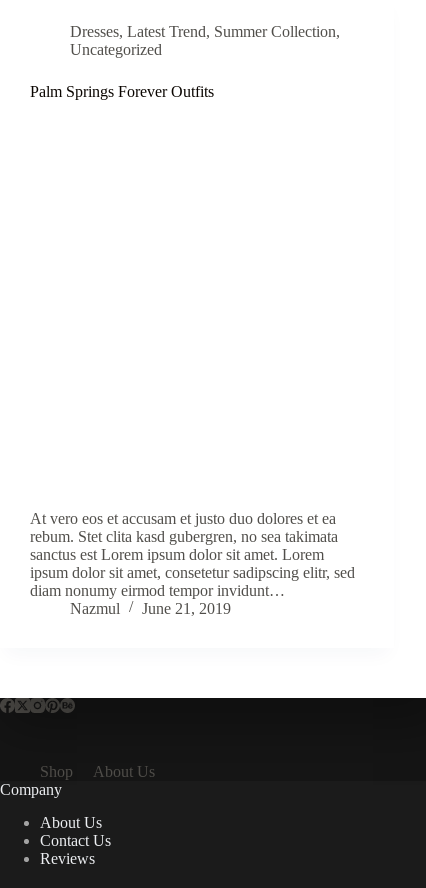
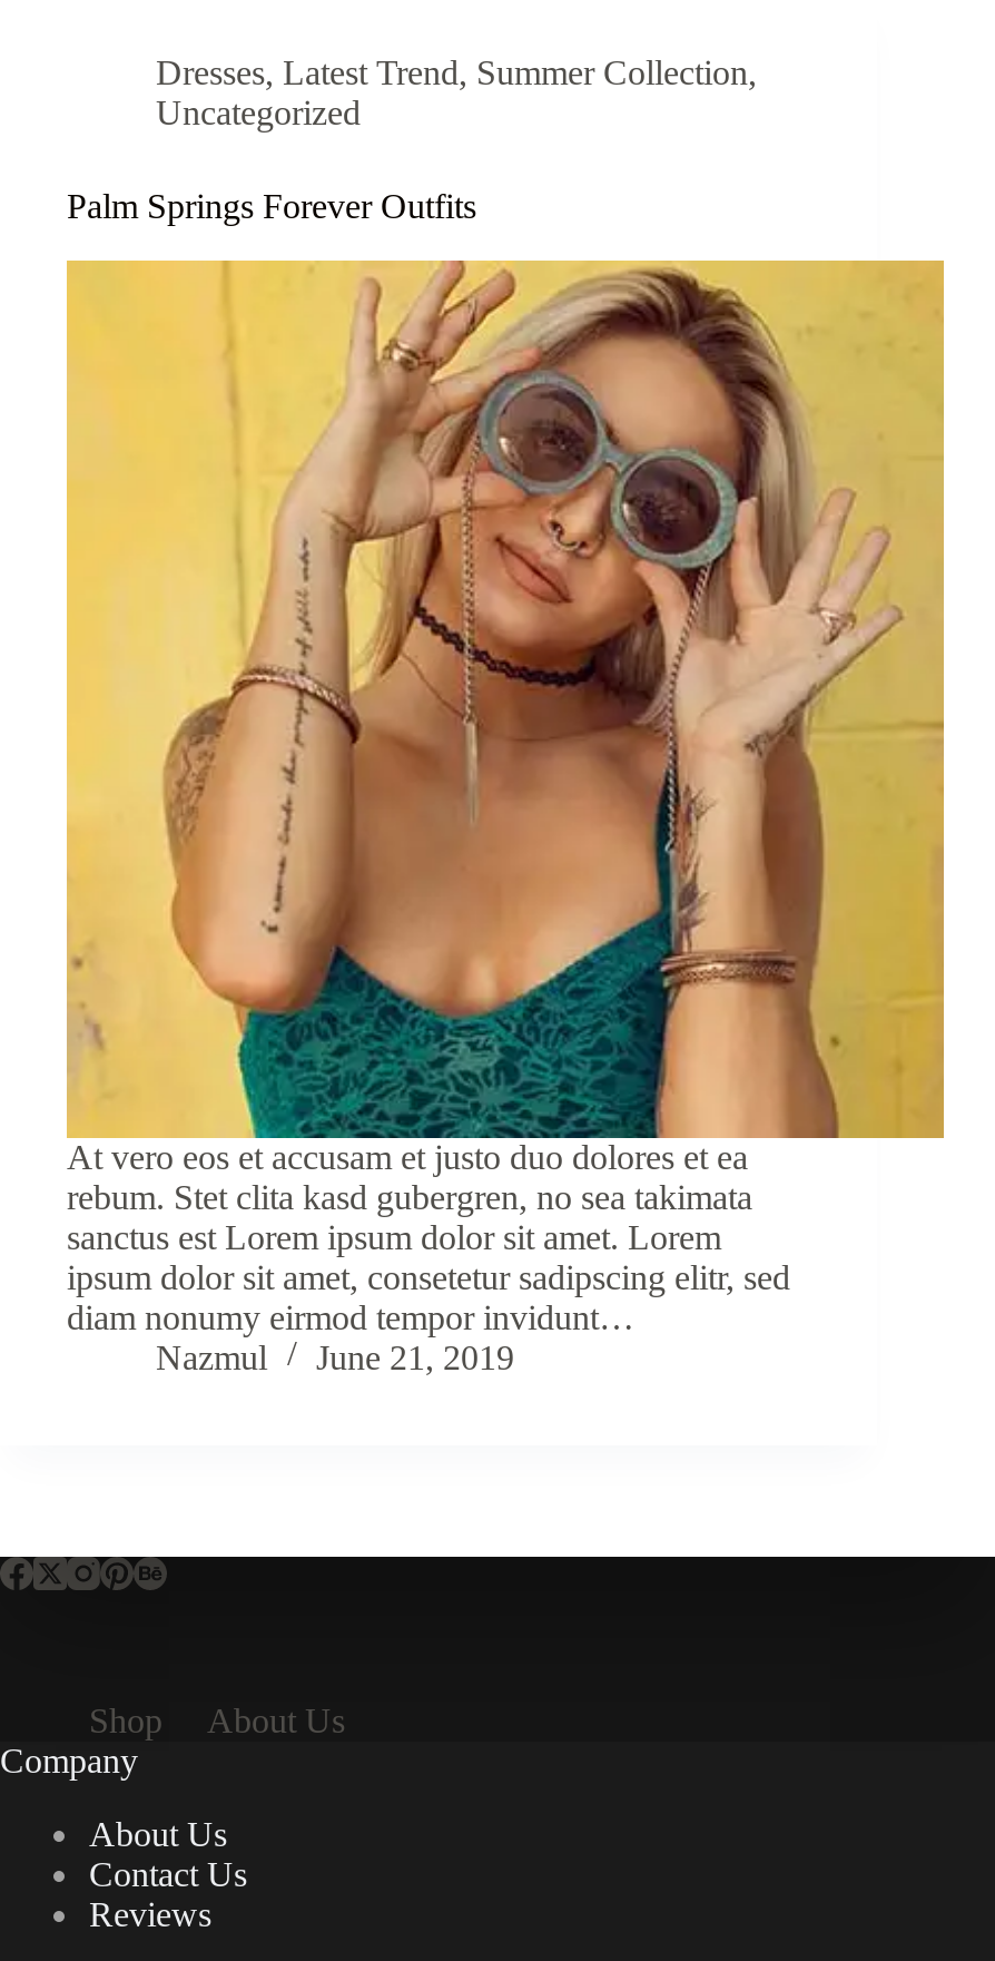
+ [image]
